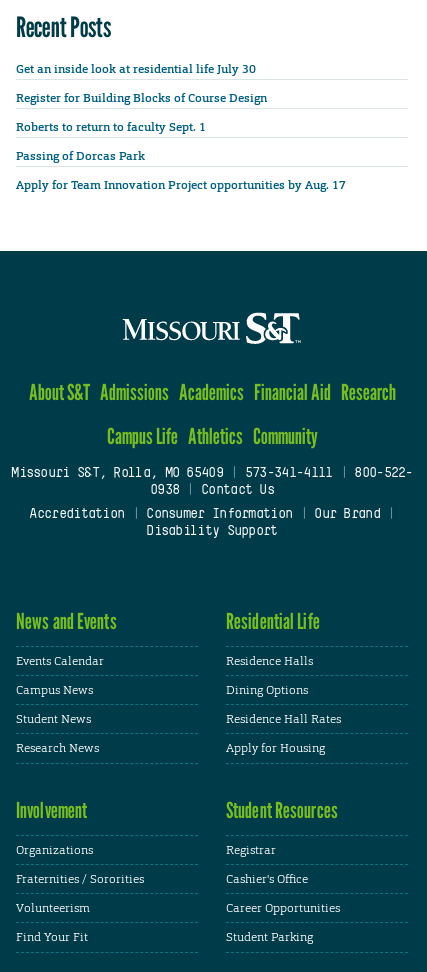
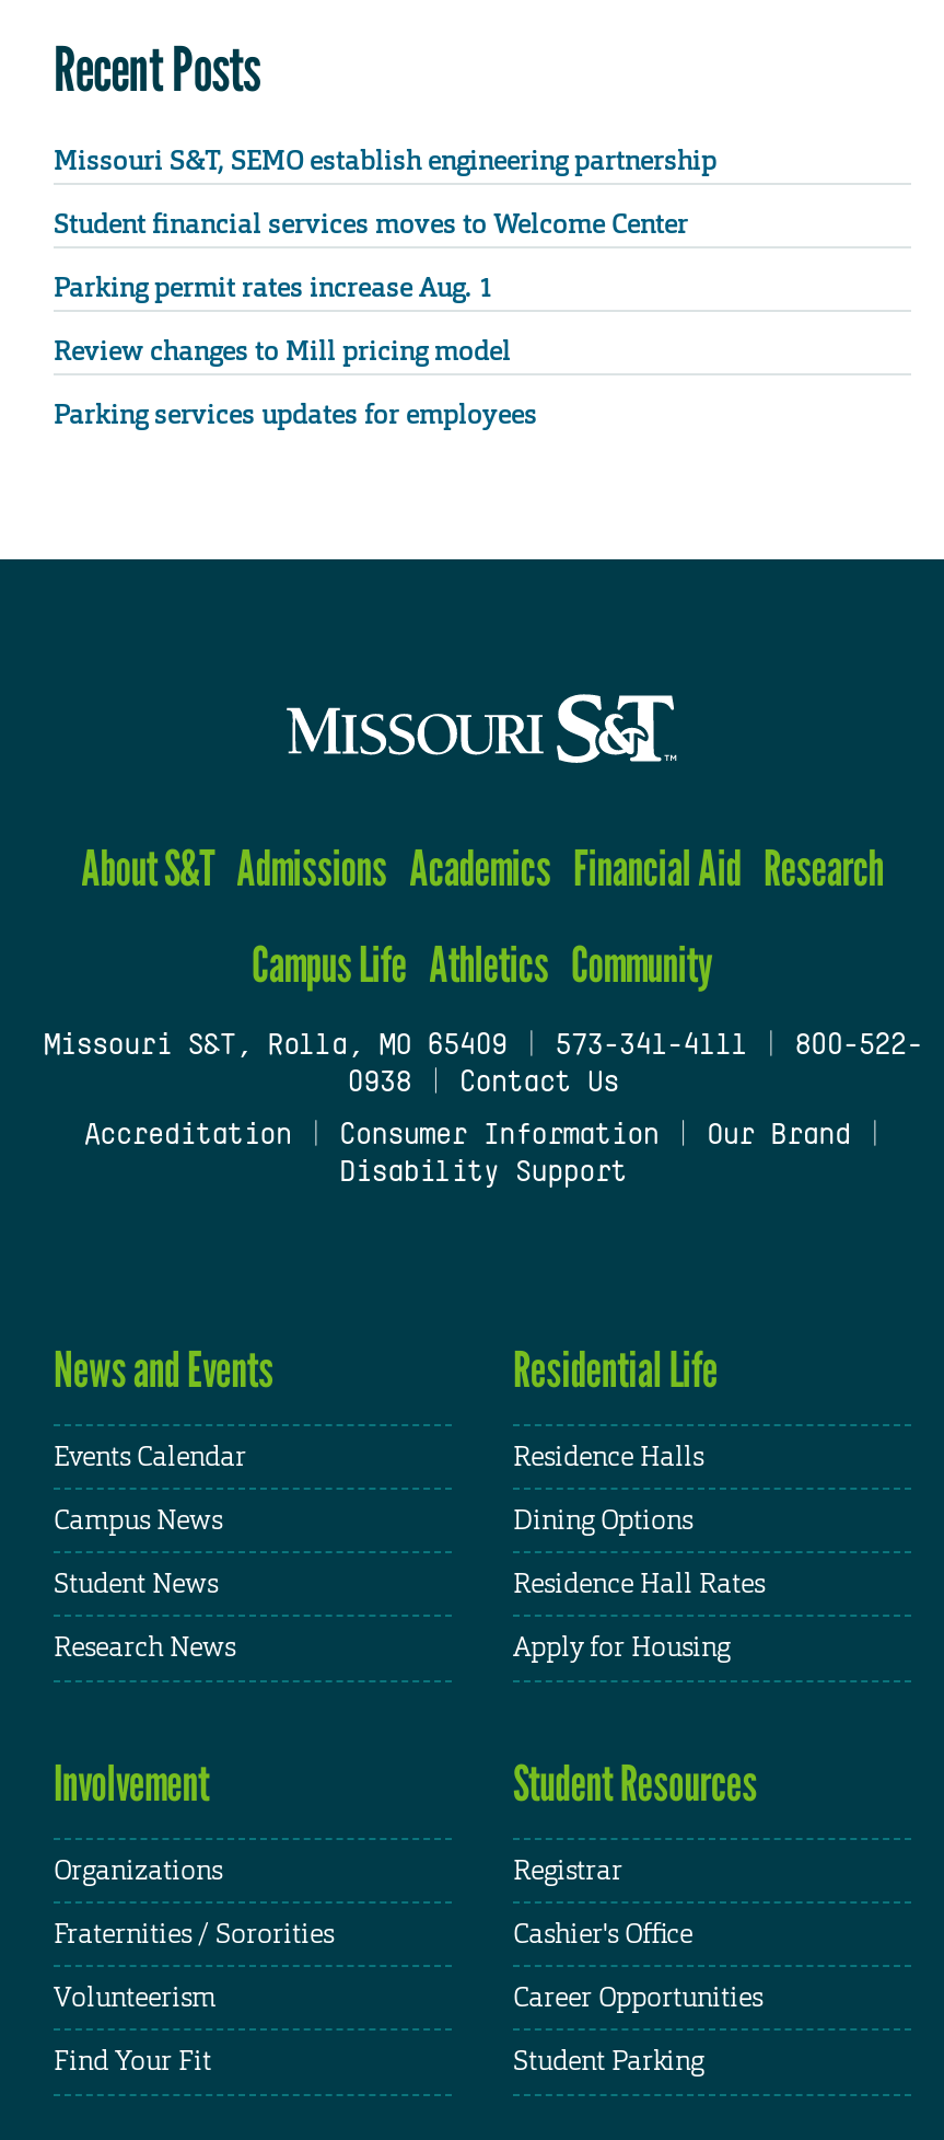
- Get an inside look at residential life July 30
+ Missouri S&T, SEMO establish engineering partnership

- Register for Building Blocks of Course Design
+ Student financial services moves to Welcome Center

- Roberts to return to faculty Sept. 1
+ Parking permit rates increase Aug. 1

- Passing of Dorcas Park
+ Review changes to Mill pricing model

- Apply for Team Innovation Project opportunities by Aug. 17
+ Parking services updates for employees
